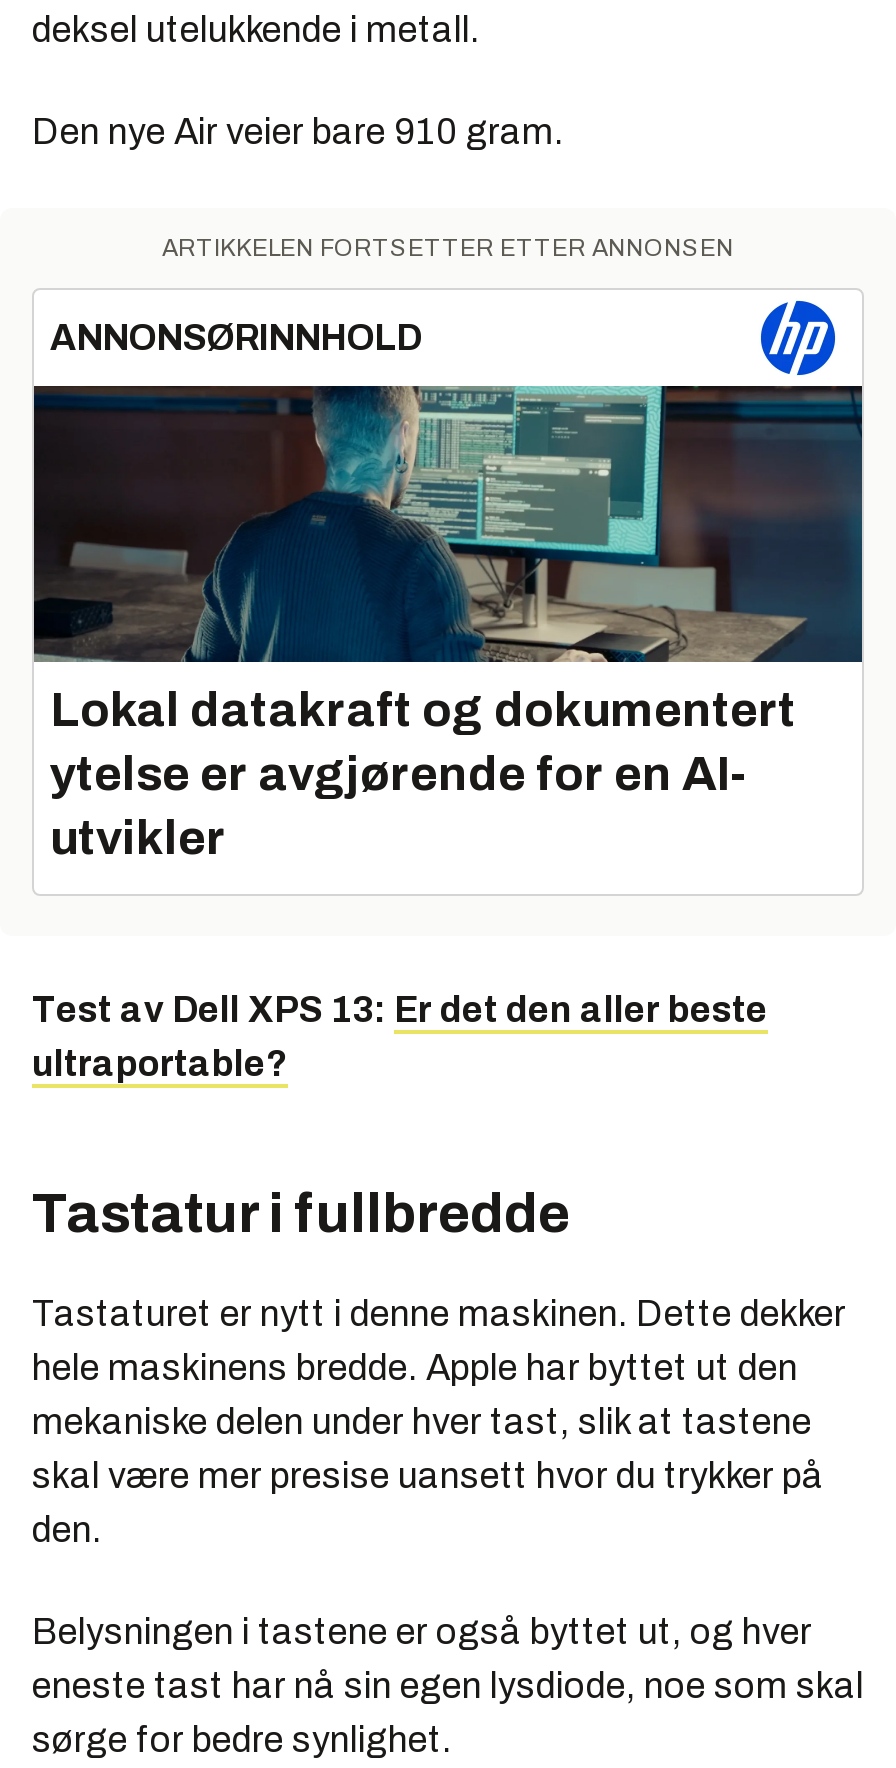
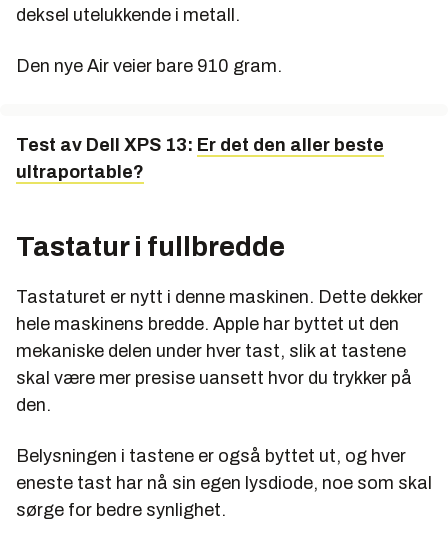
- [image]
- ARTIKKELEN FORTSETTER ETTER ANNONSEN
- ANNONSØRINNHOLD

- Lokal datakraft og dokumentert
- ytelse er avgjørende for en AI-
- utvikler
